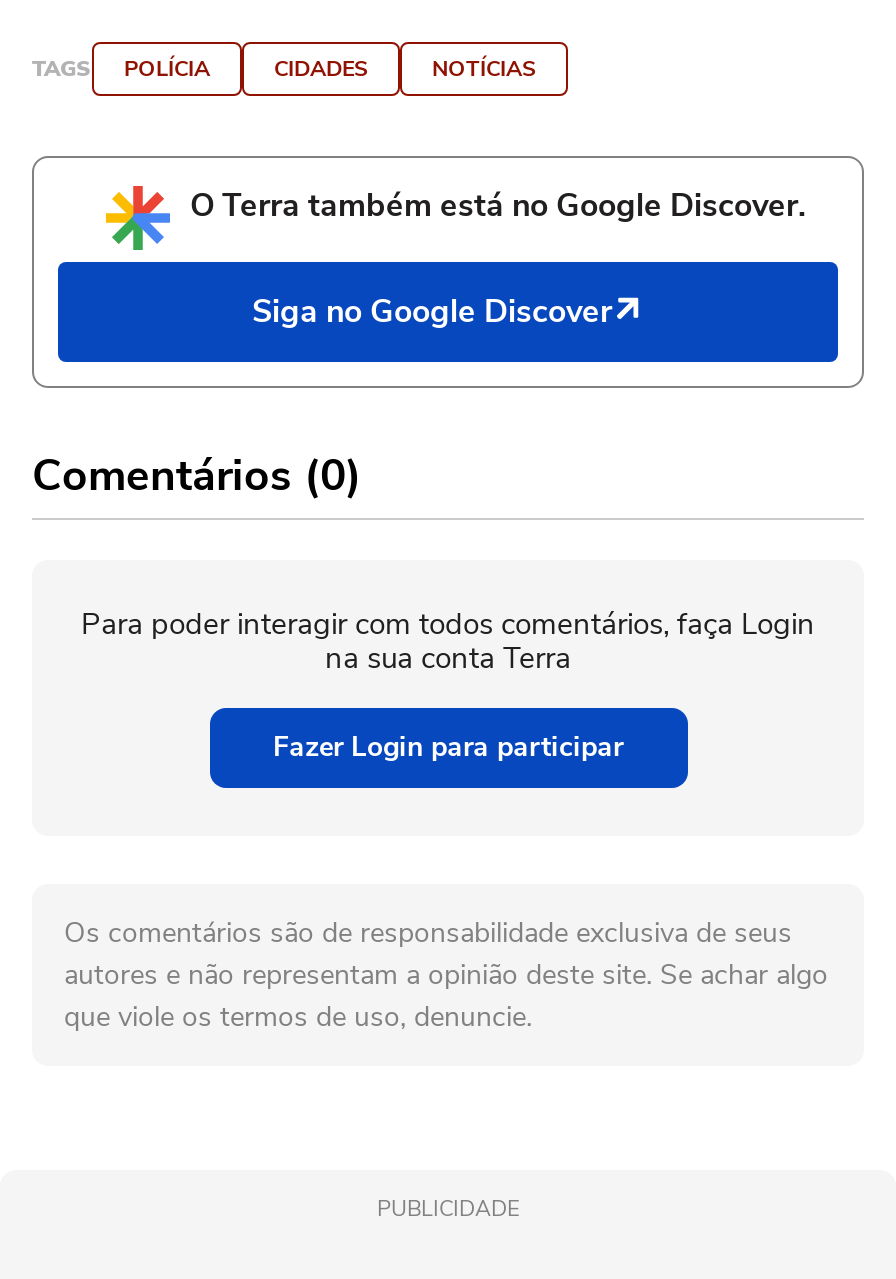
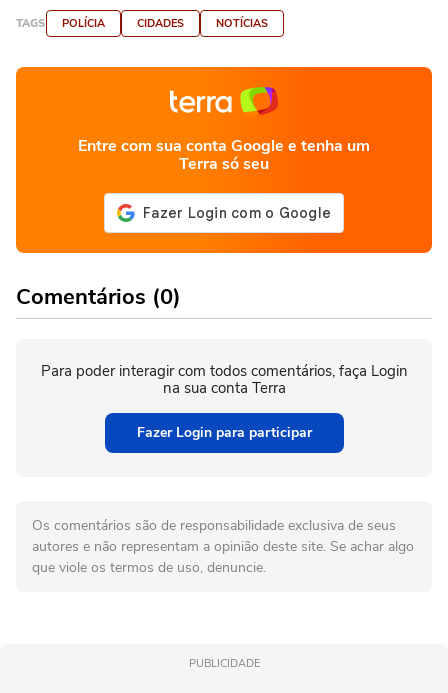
- [image]
- O Terra também está no Google Discover.
- Siga no Google Discover
+ [image]
+ Entre com sua conta Google e tenha um
+ Terra só seu
